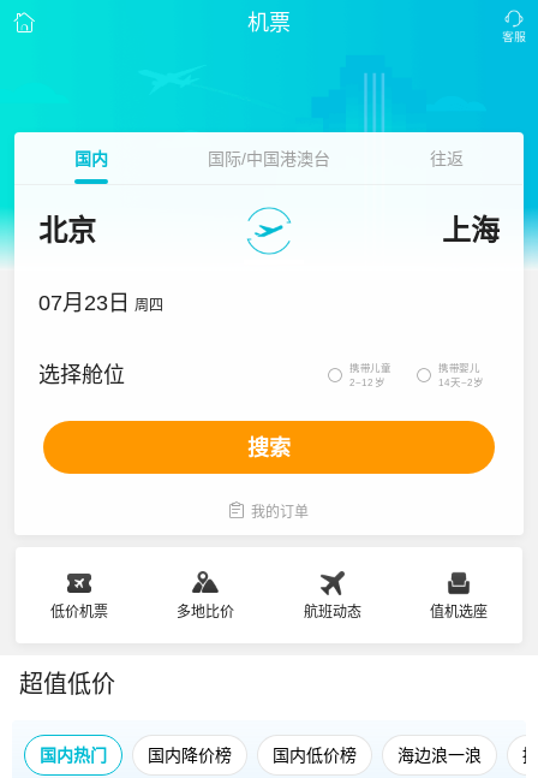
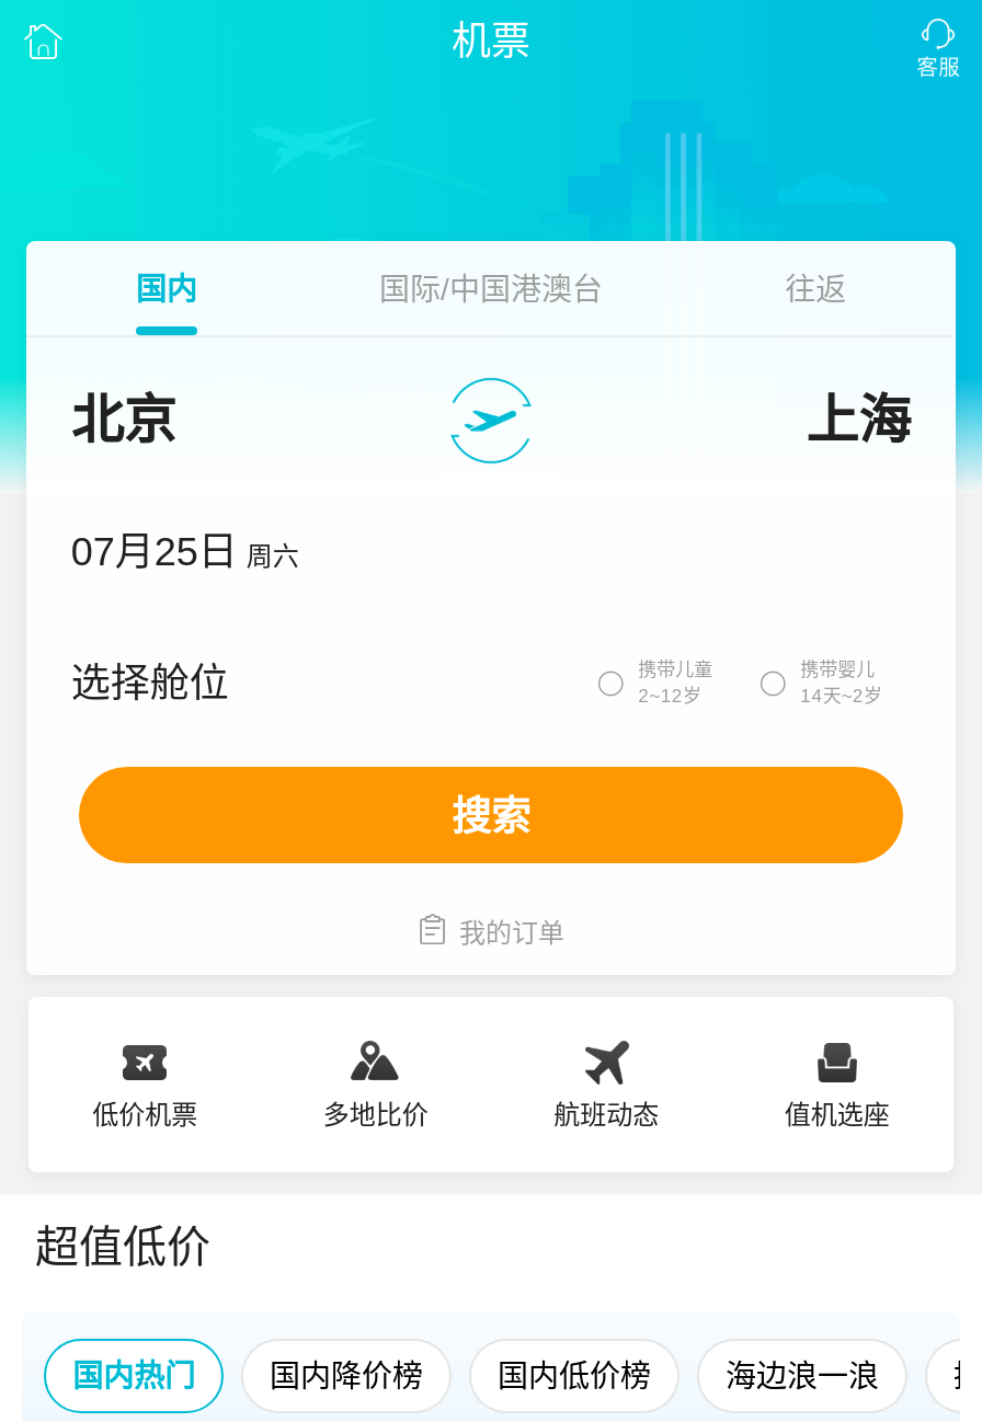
- 07月23日 周四
+ 07月25日 周六
